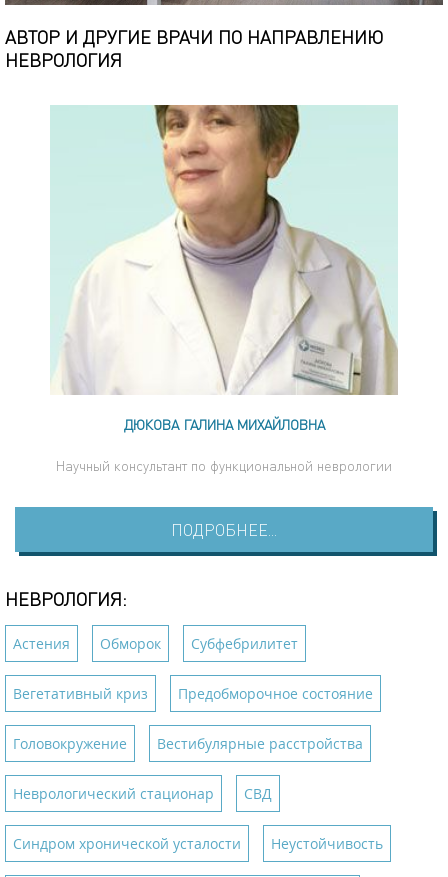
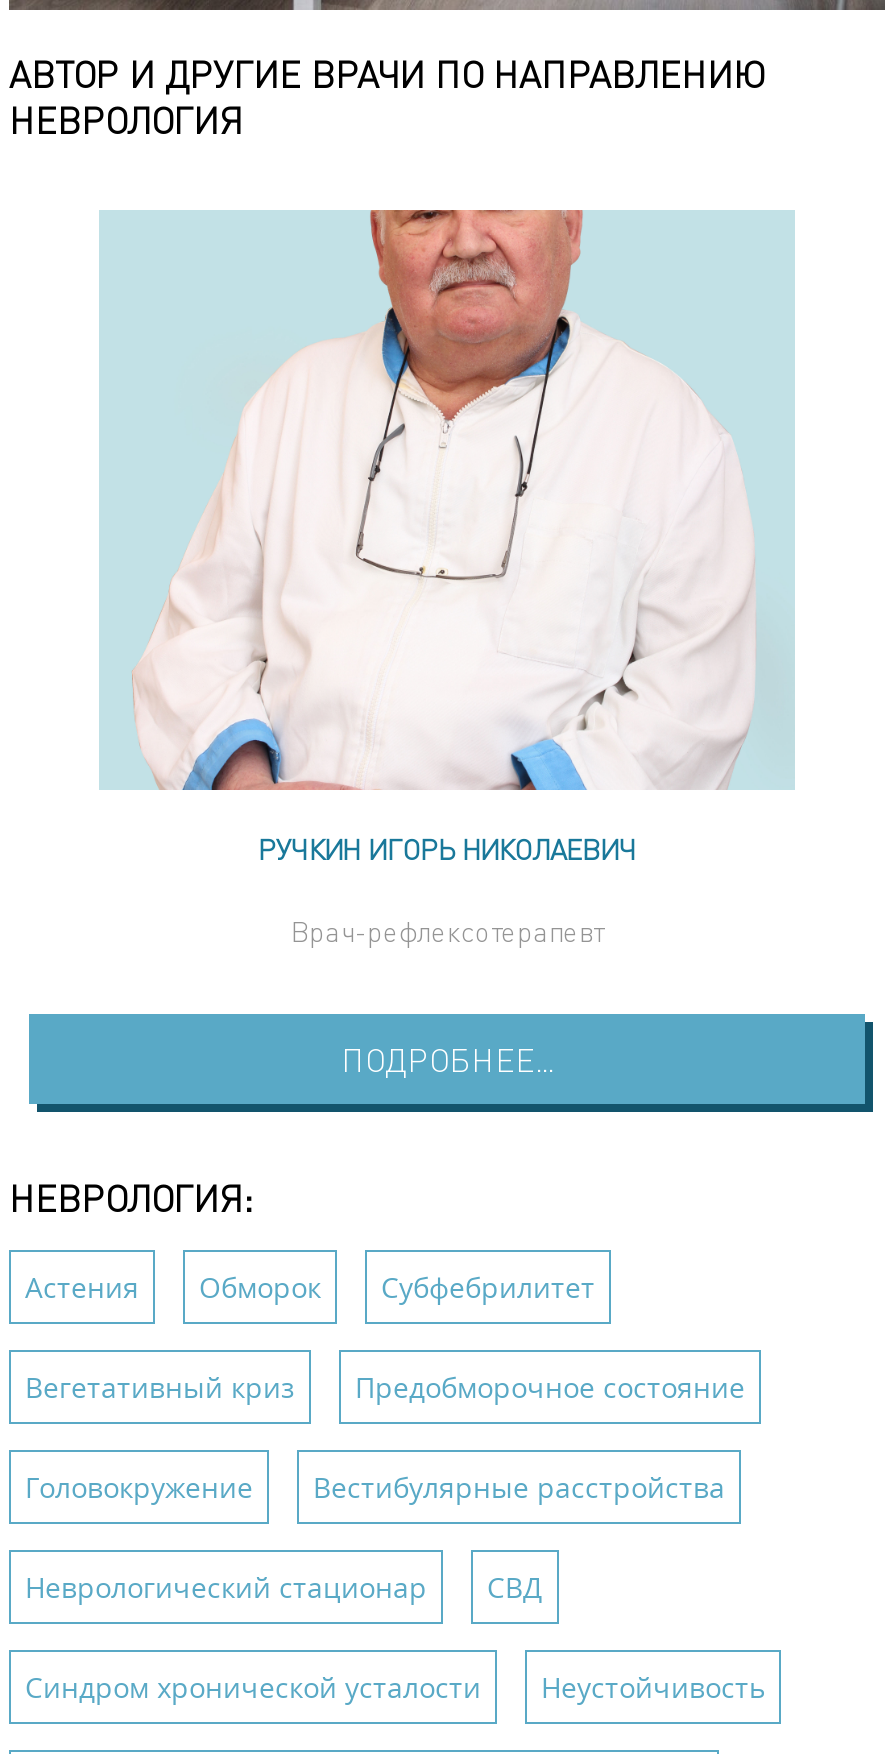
- [image]
- ДЮКОВА ГАЛИНА МИХАЙЛОВНА
+ [image]
+ РУЧКИН ИГОРЬ НИКОЛАЕВИЧ

- Научный консультант по функциональной неврологии
+ Врач-рефлексотерапевт
